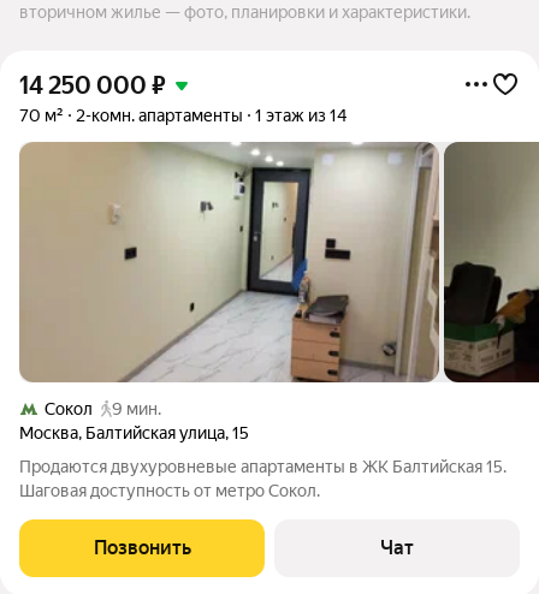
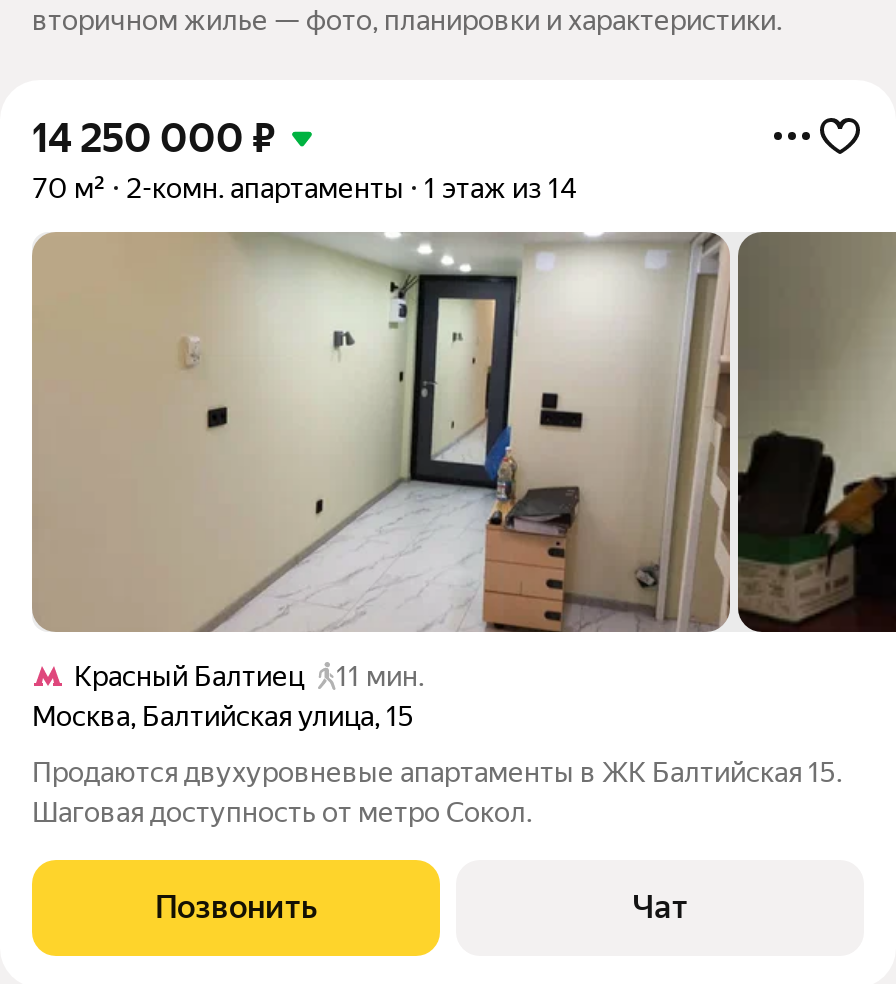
- Сокол
- 9 мин.
+ Красный Балтиец
+ 11 мин.
